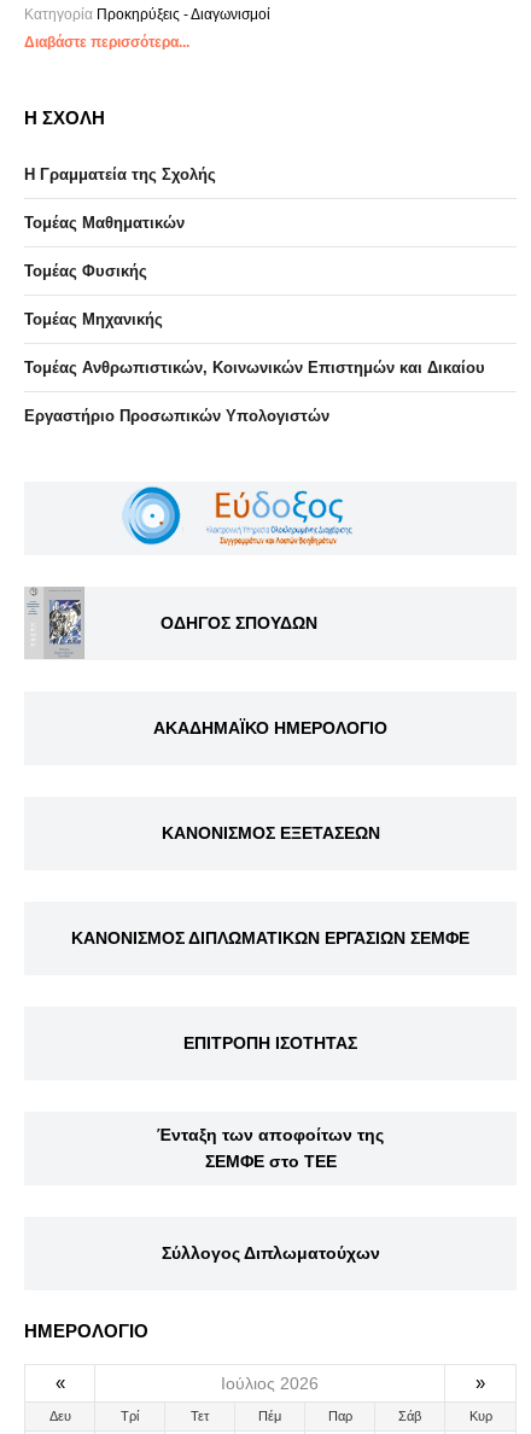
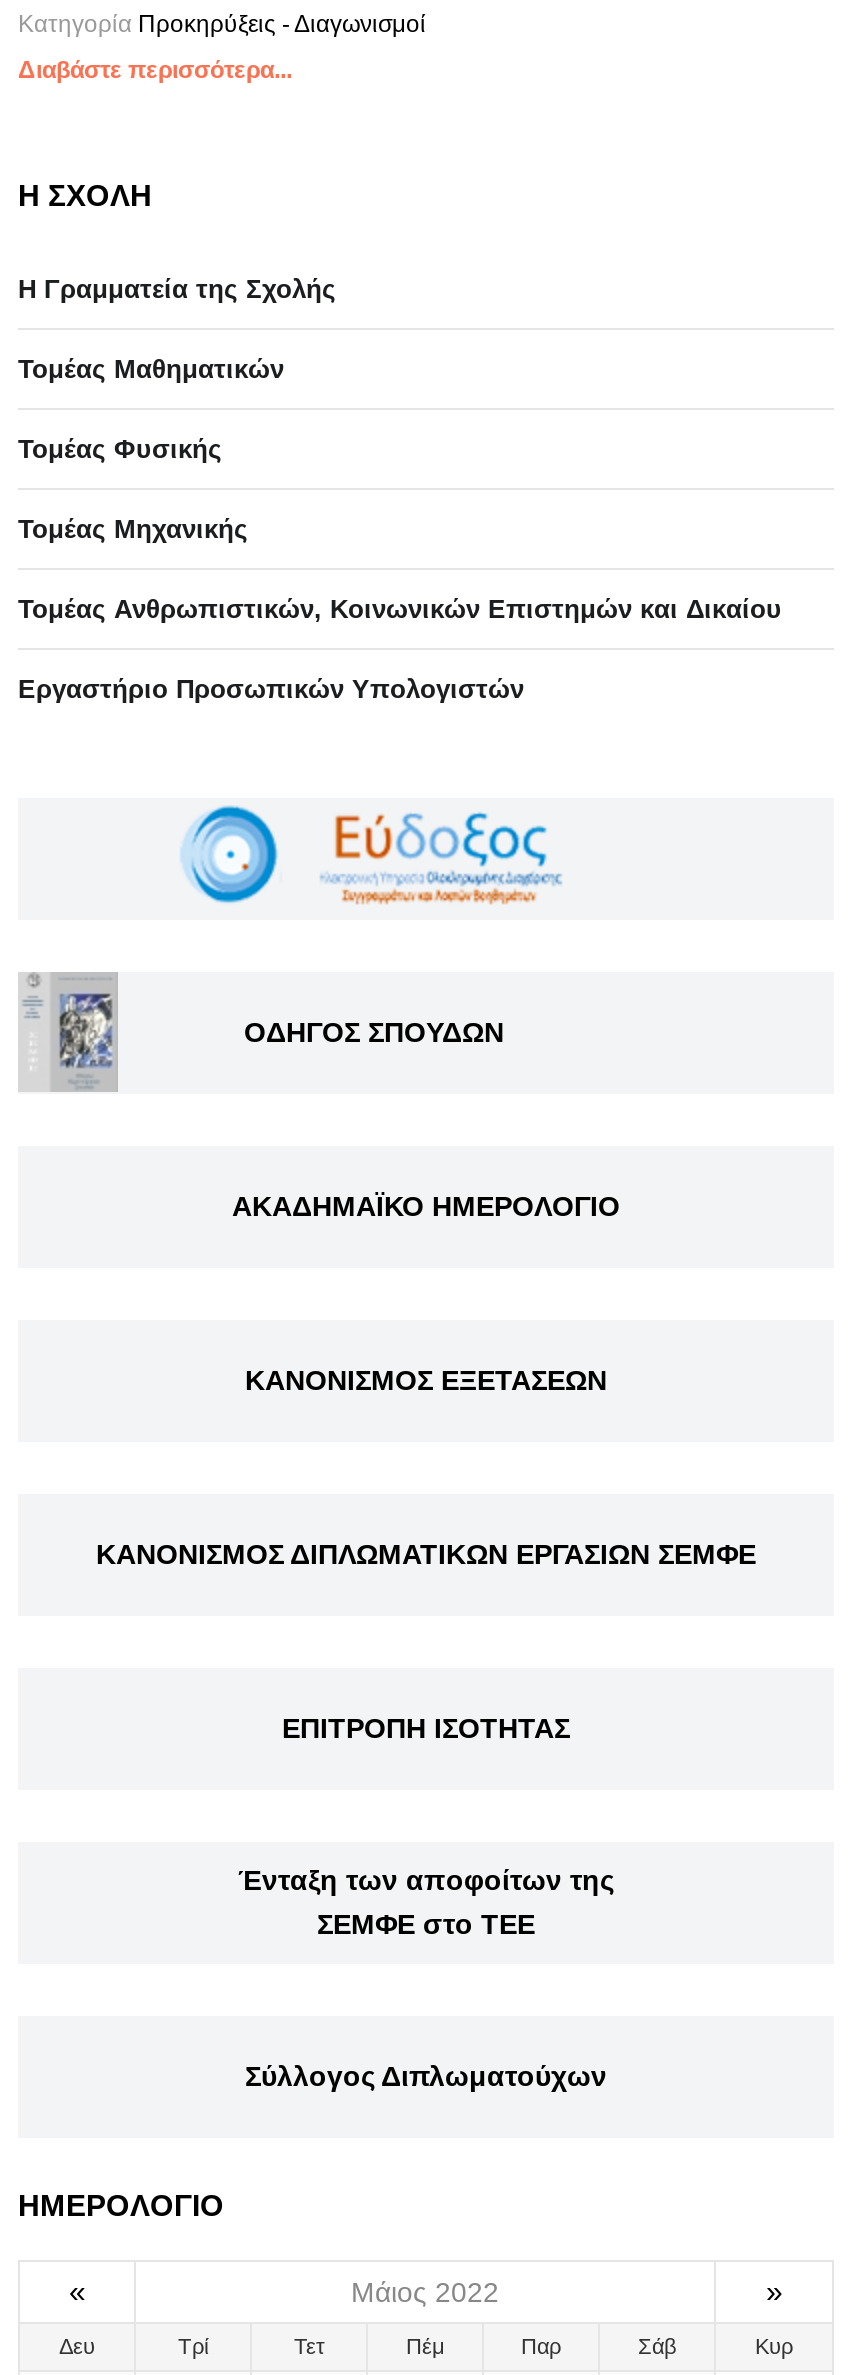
- Ιούλιος 2026
+ Μάιος 2022
